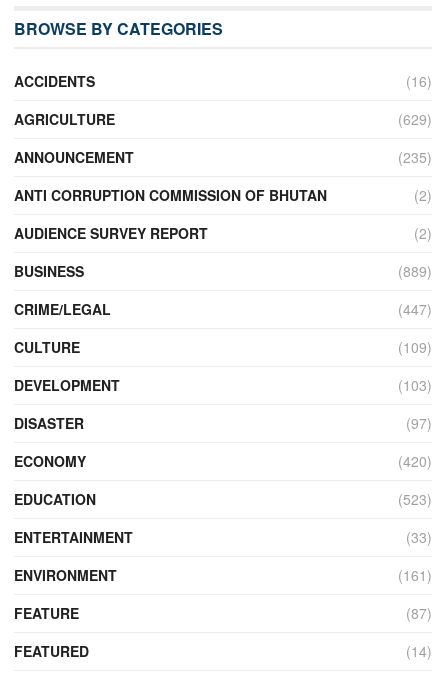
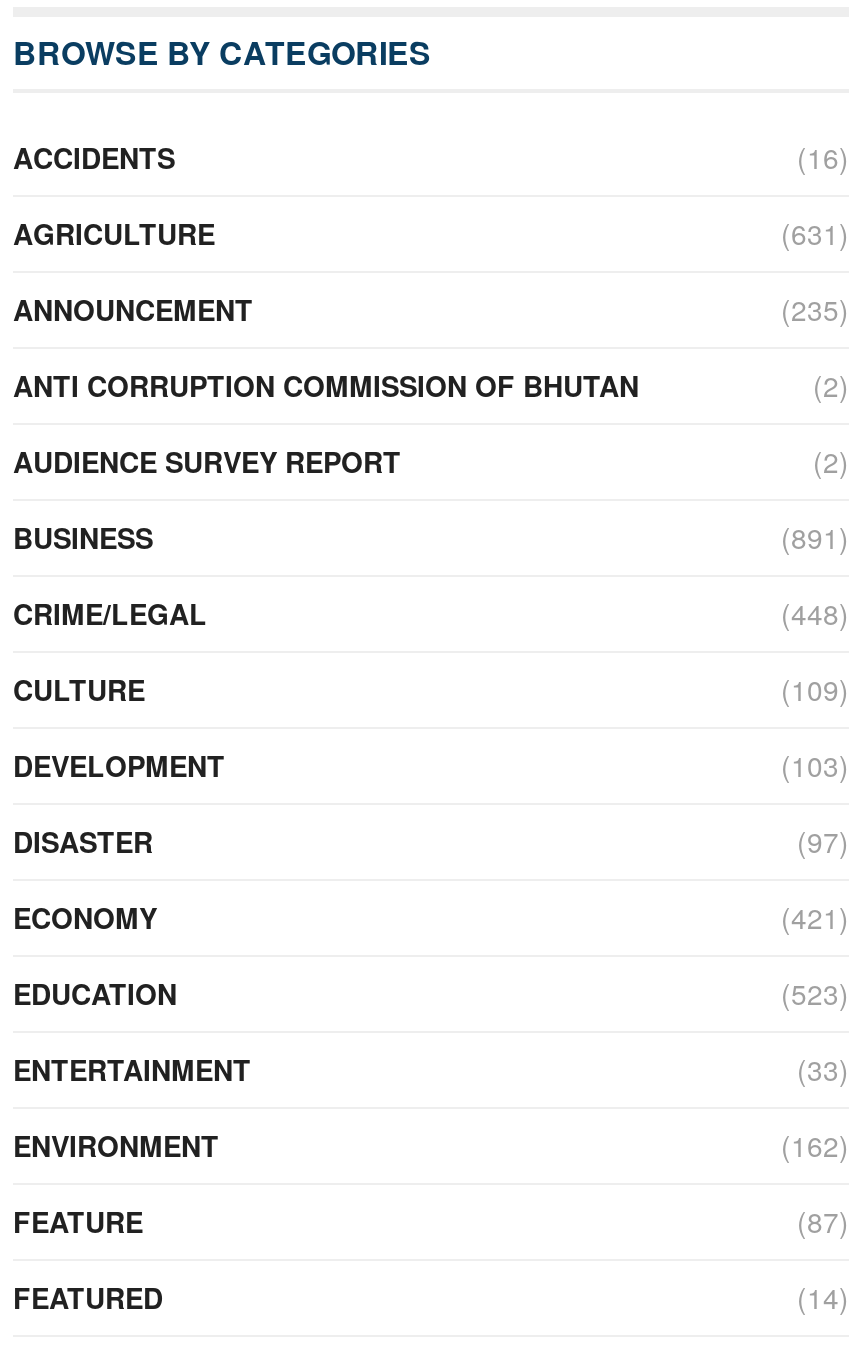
- (629)
+ (631)

- (889)
+ (891)

- (447)
+ (448)

- (420)
+ (421)

- (161)
+ (162)
